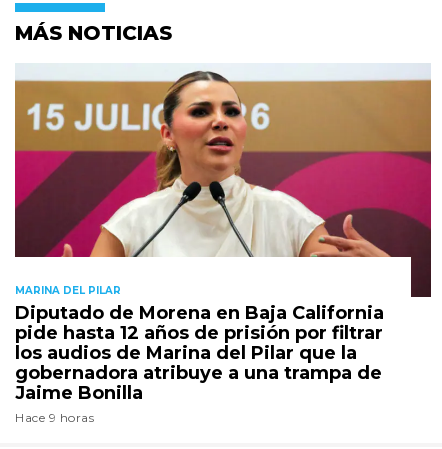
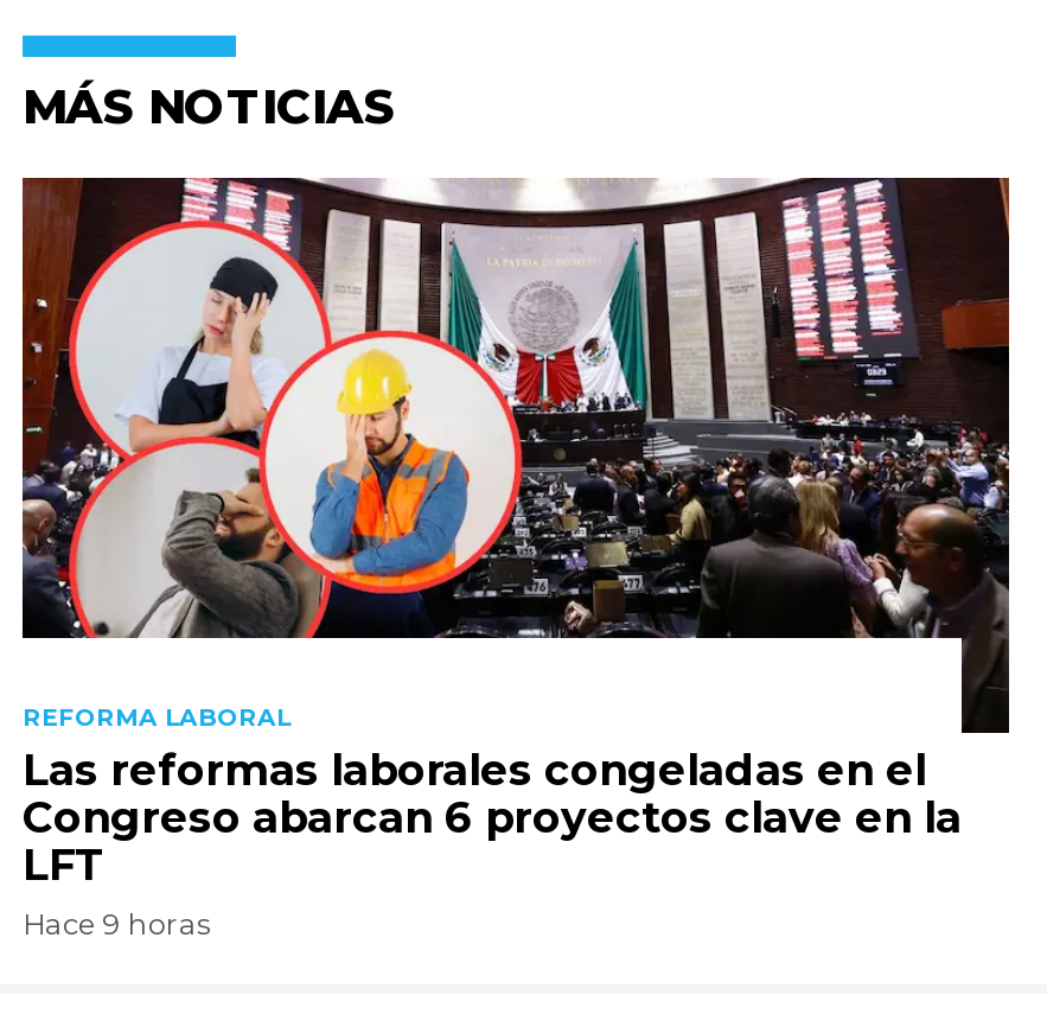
- [image]
- MARINA DEL PILAR
- Diputado de Morena en Baja California
- pide hasta 12 años de prisión por filtrar
- los audios de Marina del Pilar que la
- gobernadora atribuye a una trampa de
- Jaime Bonilla
+ [image]
+ REFORMA LABORAL
+ Las reformas laborales congeladas en el
+ Congreso abarcan 6 proyectos clave en la
+ LFT
